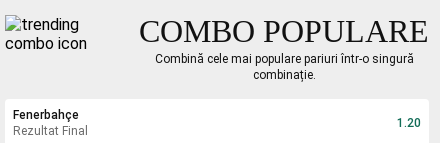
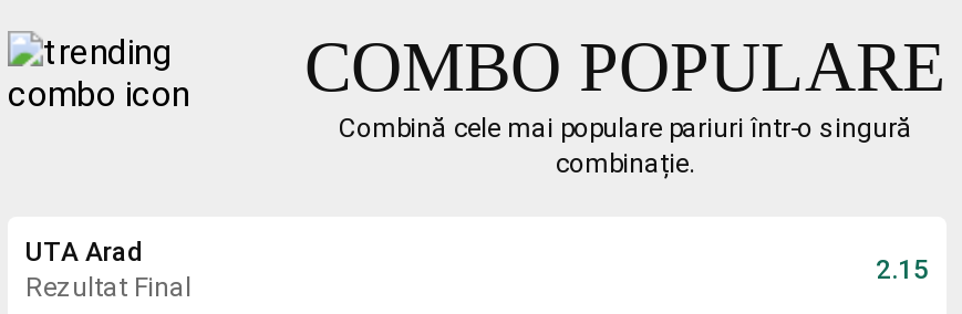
- Fenerbahçe
+ UTA Arad

- 1.20
+ 2.15
